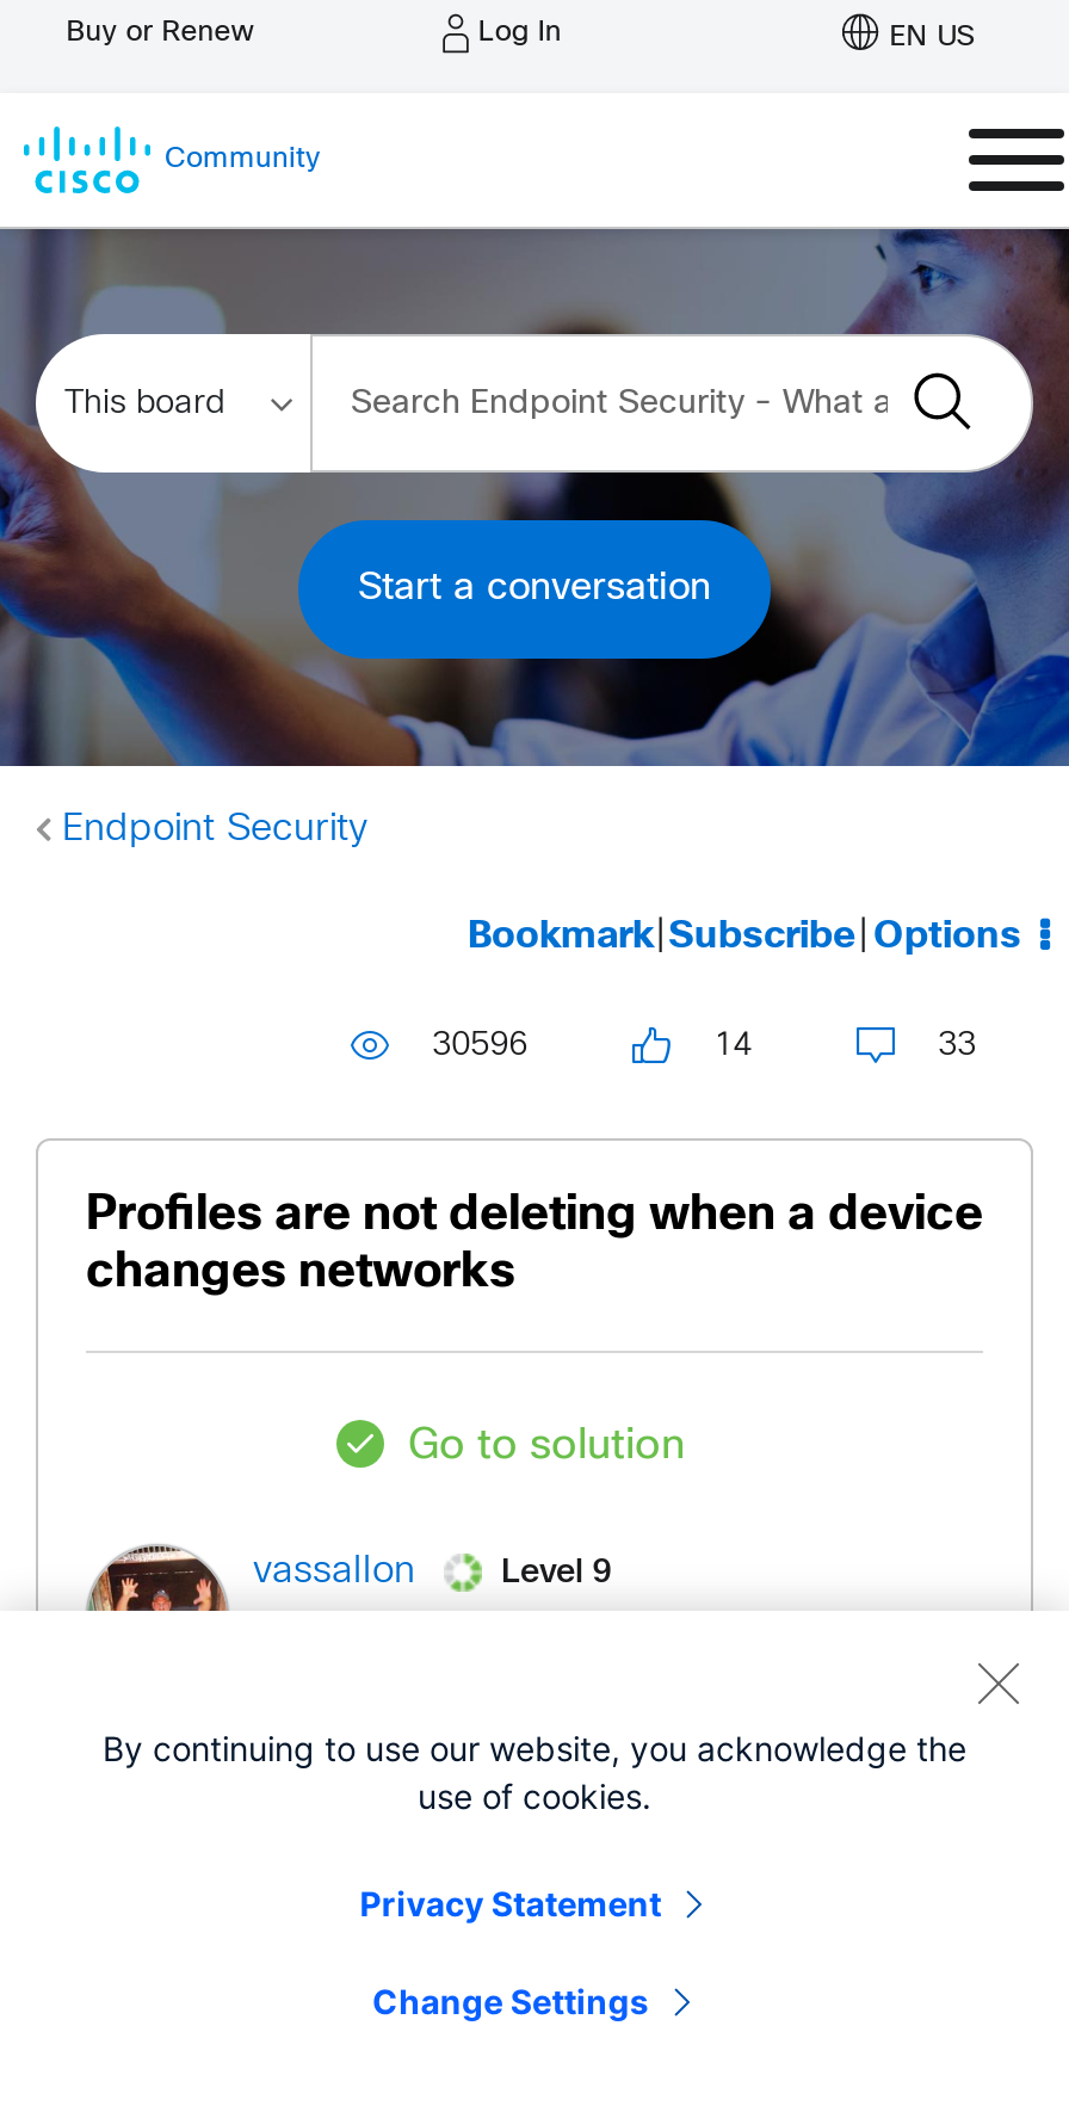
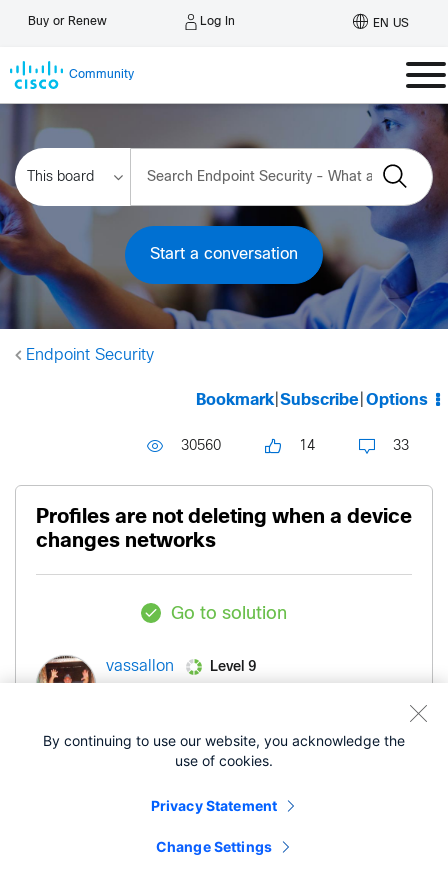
- 30596
+ 30560
